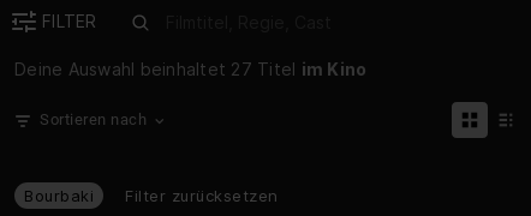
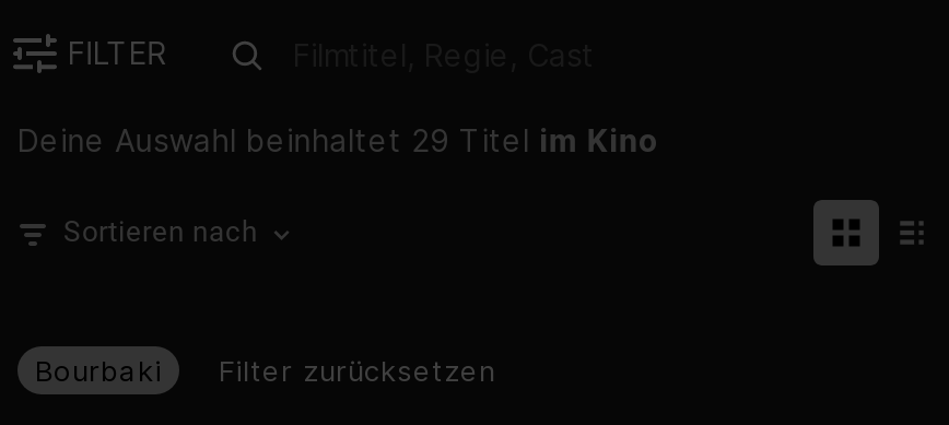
- Deine Auswahl beinhaltet 27 Titel im Kino
+ Deine Auswahl beinhaltet 29 Titel im Kino
